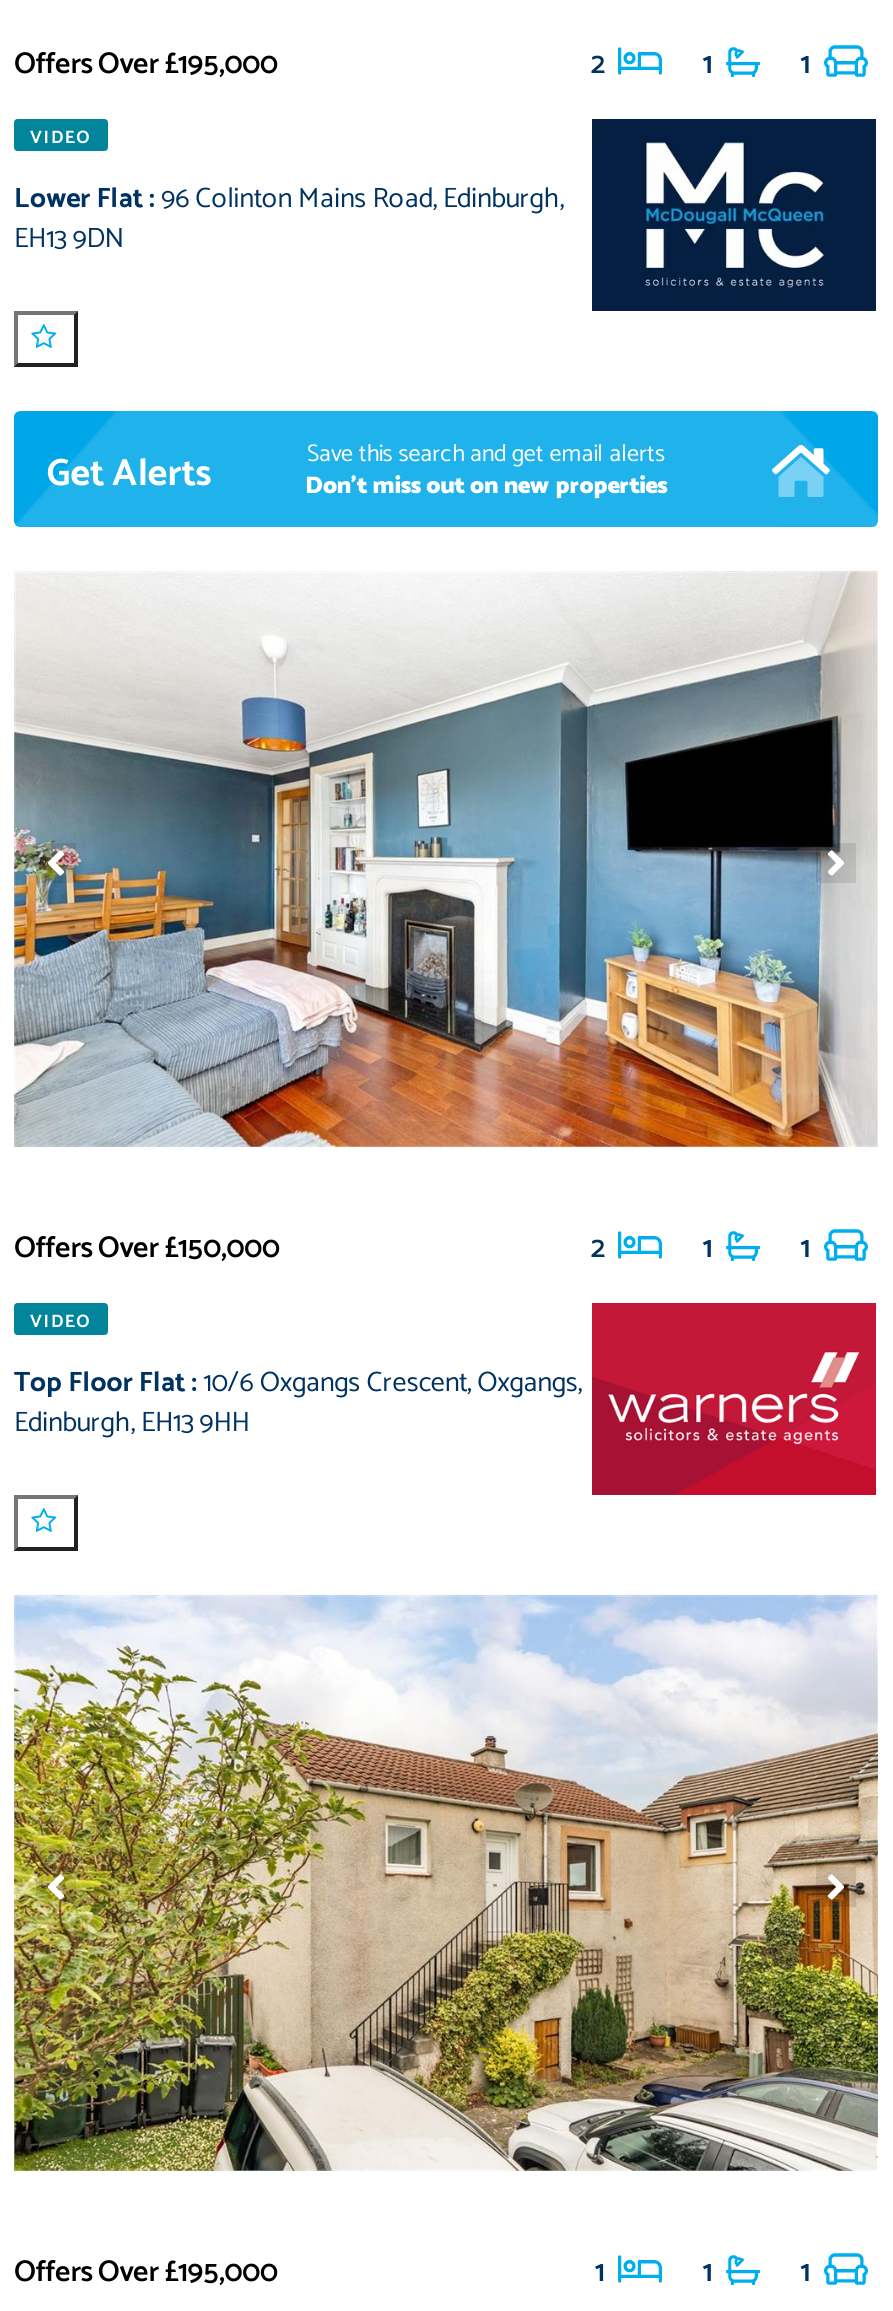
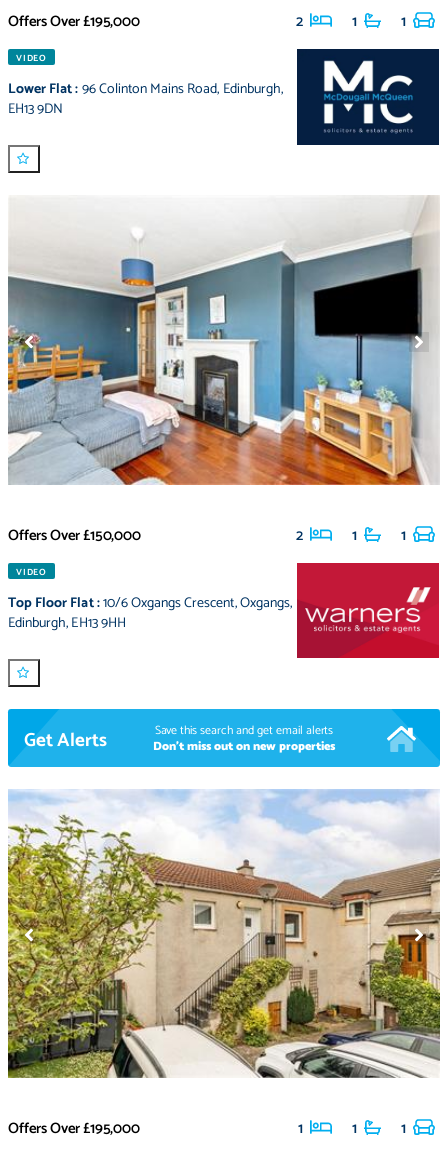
moved down: Get Alerts | Save this search and get email alerts | Don't miss out on new properties

moved up: [image] | Offers Over £150,000 | 2 | VIDEO | Top Floor Flat: 10/6 Oxgangs Crescent,Oxgangs, | Edinburgh, EH13 9HH
